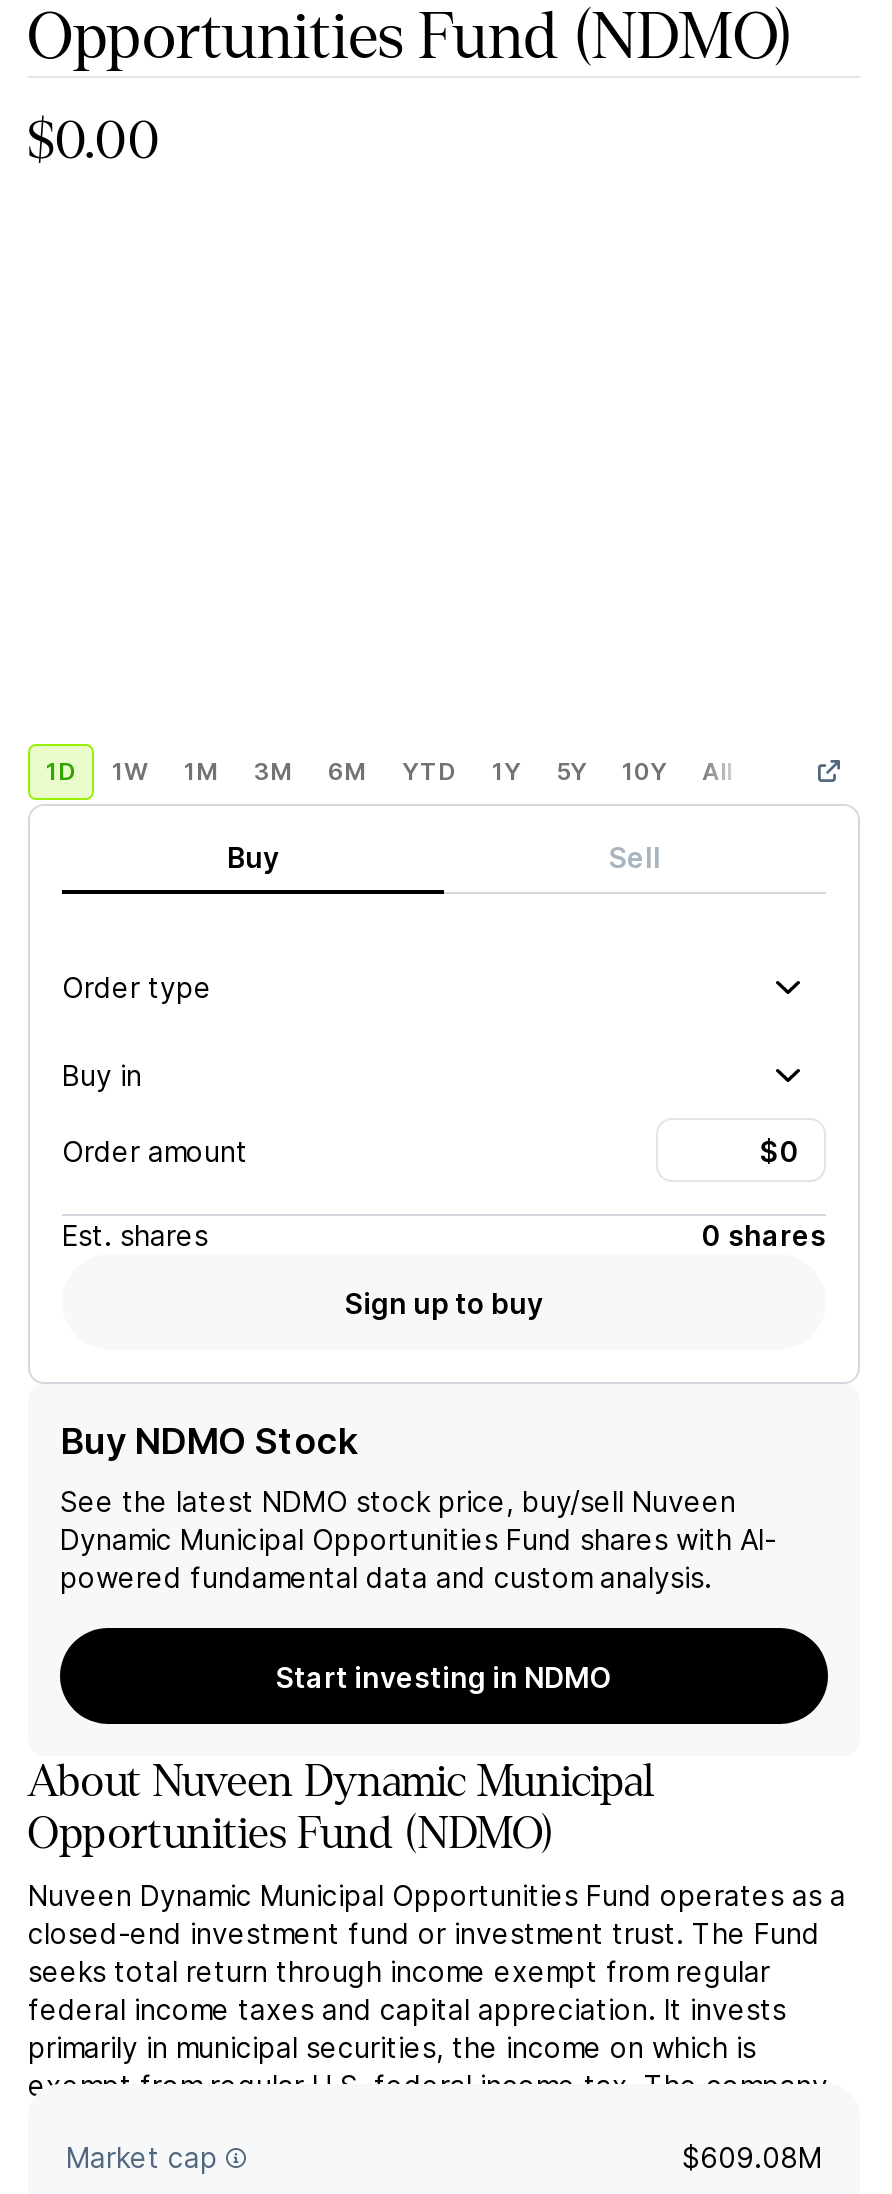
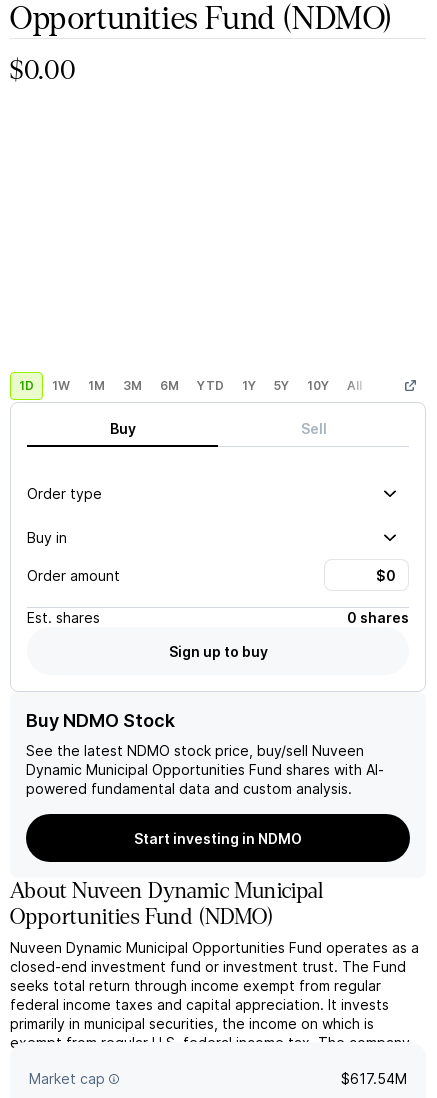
- $609.08M
+ $617.54M
